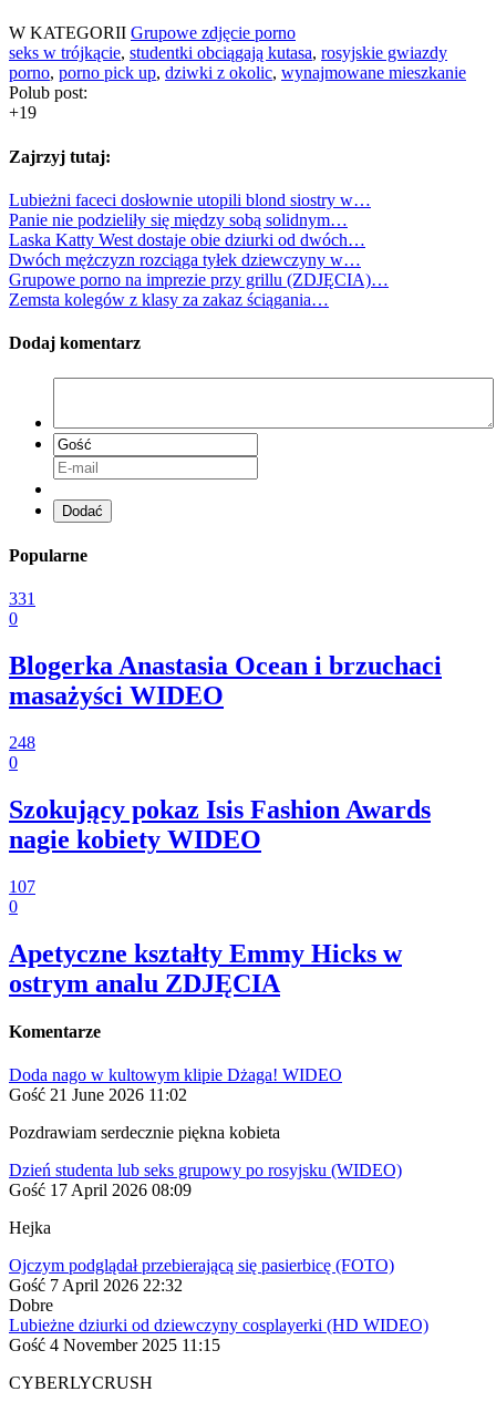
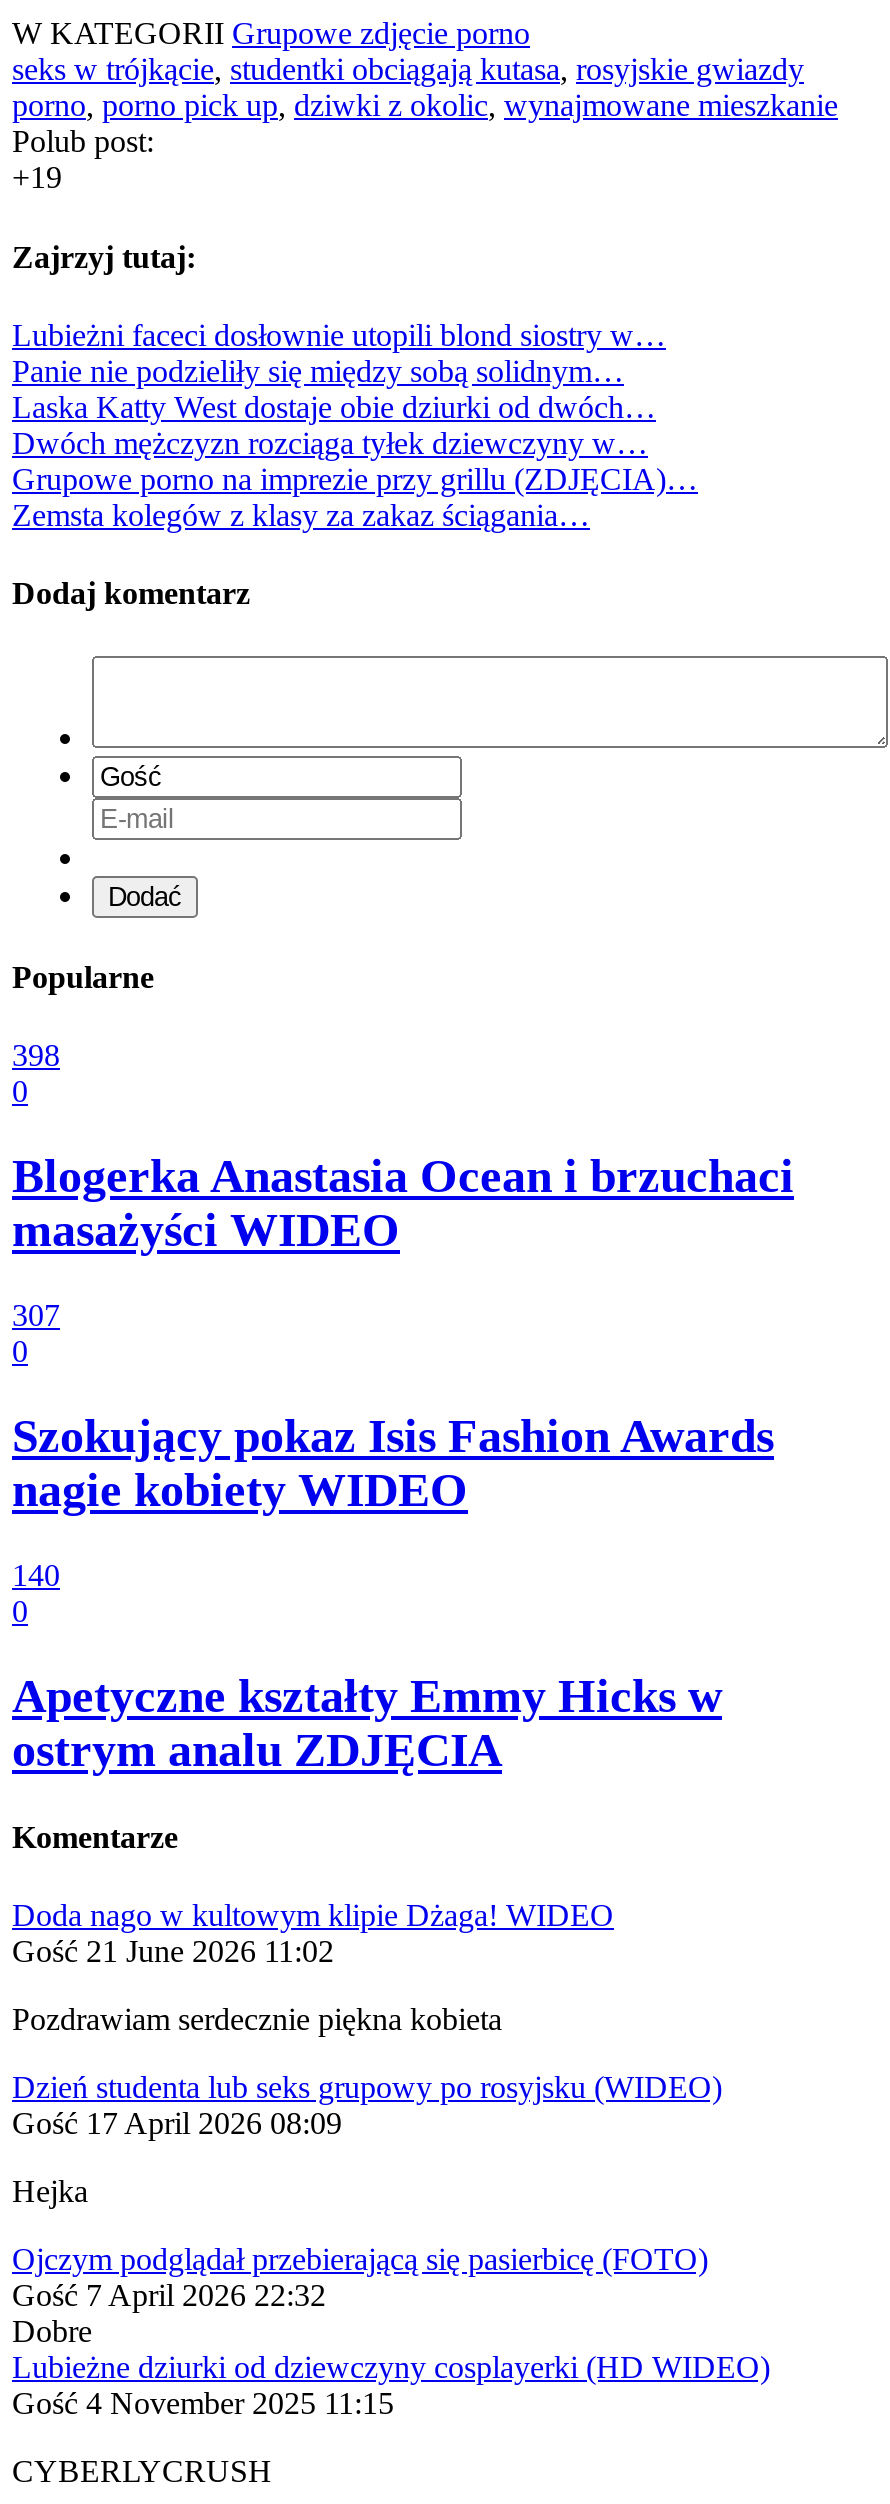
- 331
+ 398

- 248
+ 307

- 107
+ 140
